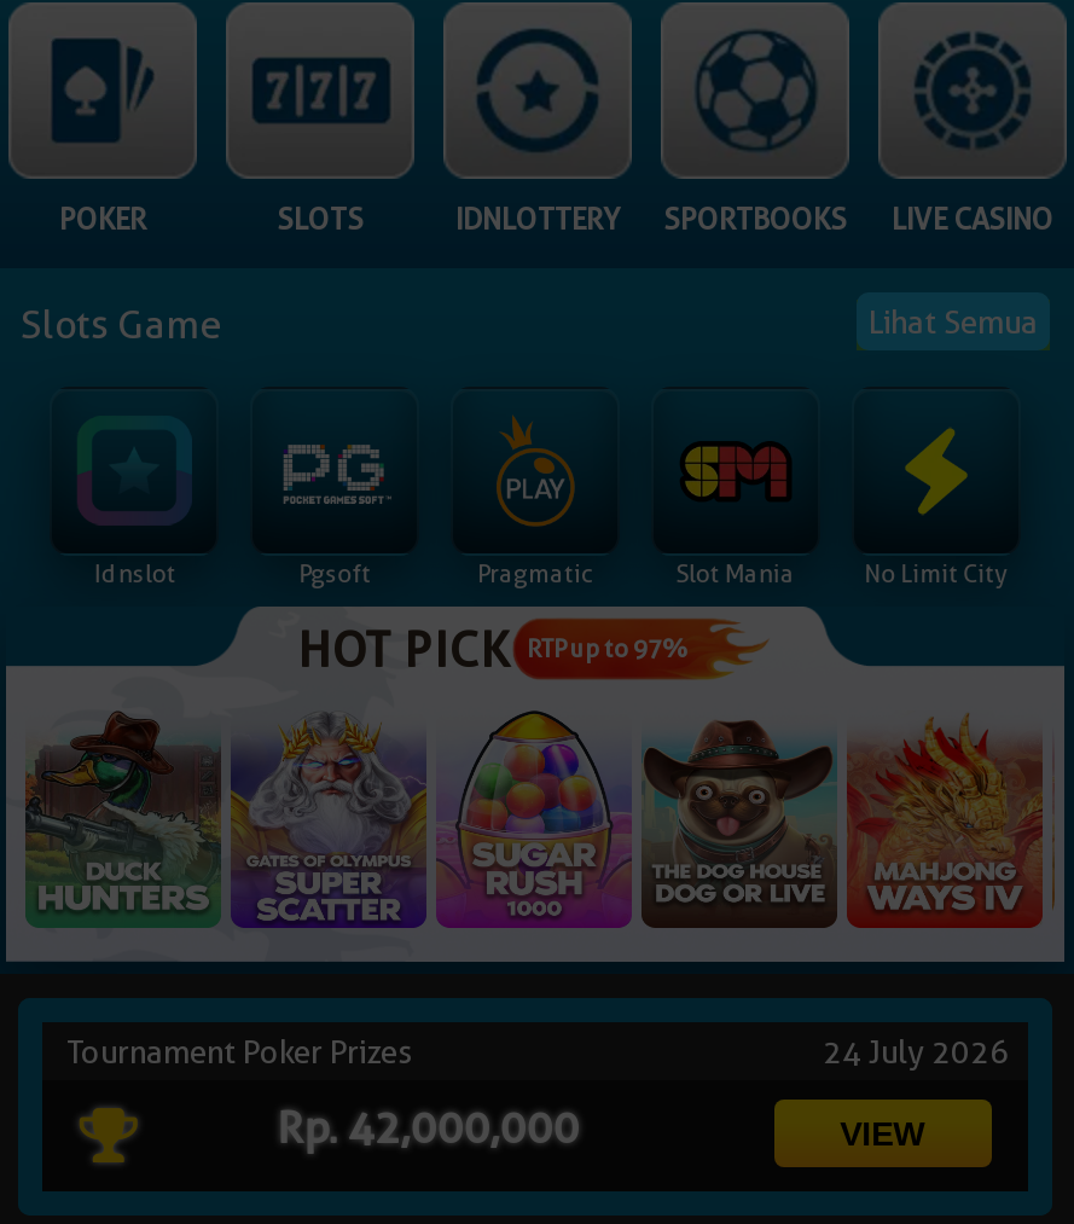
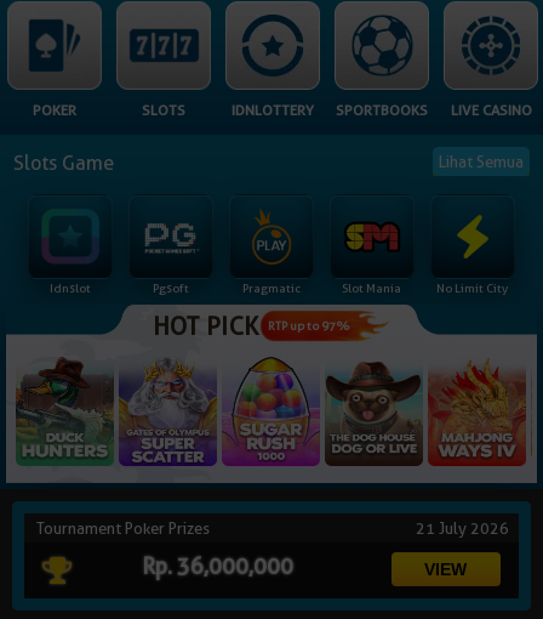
- 24 July 2026
+ 21 July 2026

- Rp. 42,000,000
+ Rp. 36,000,000
